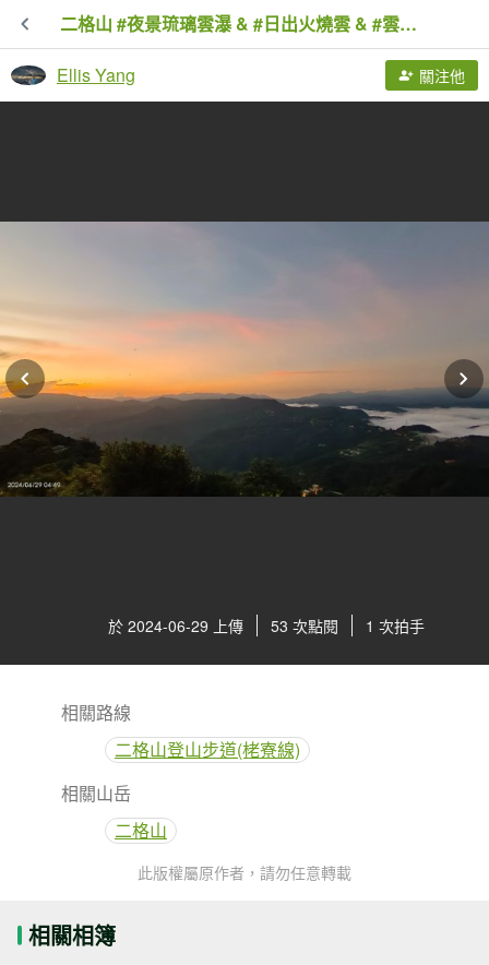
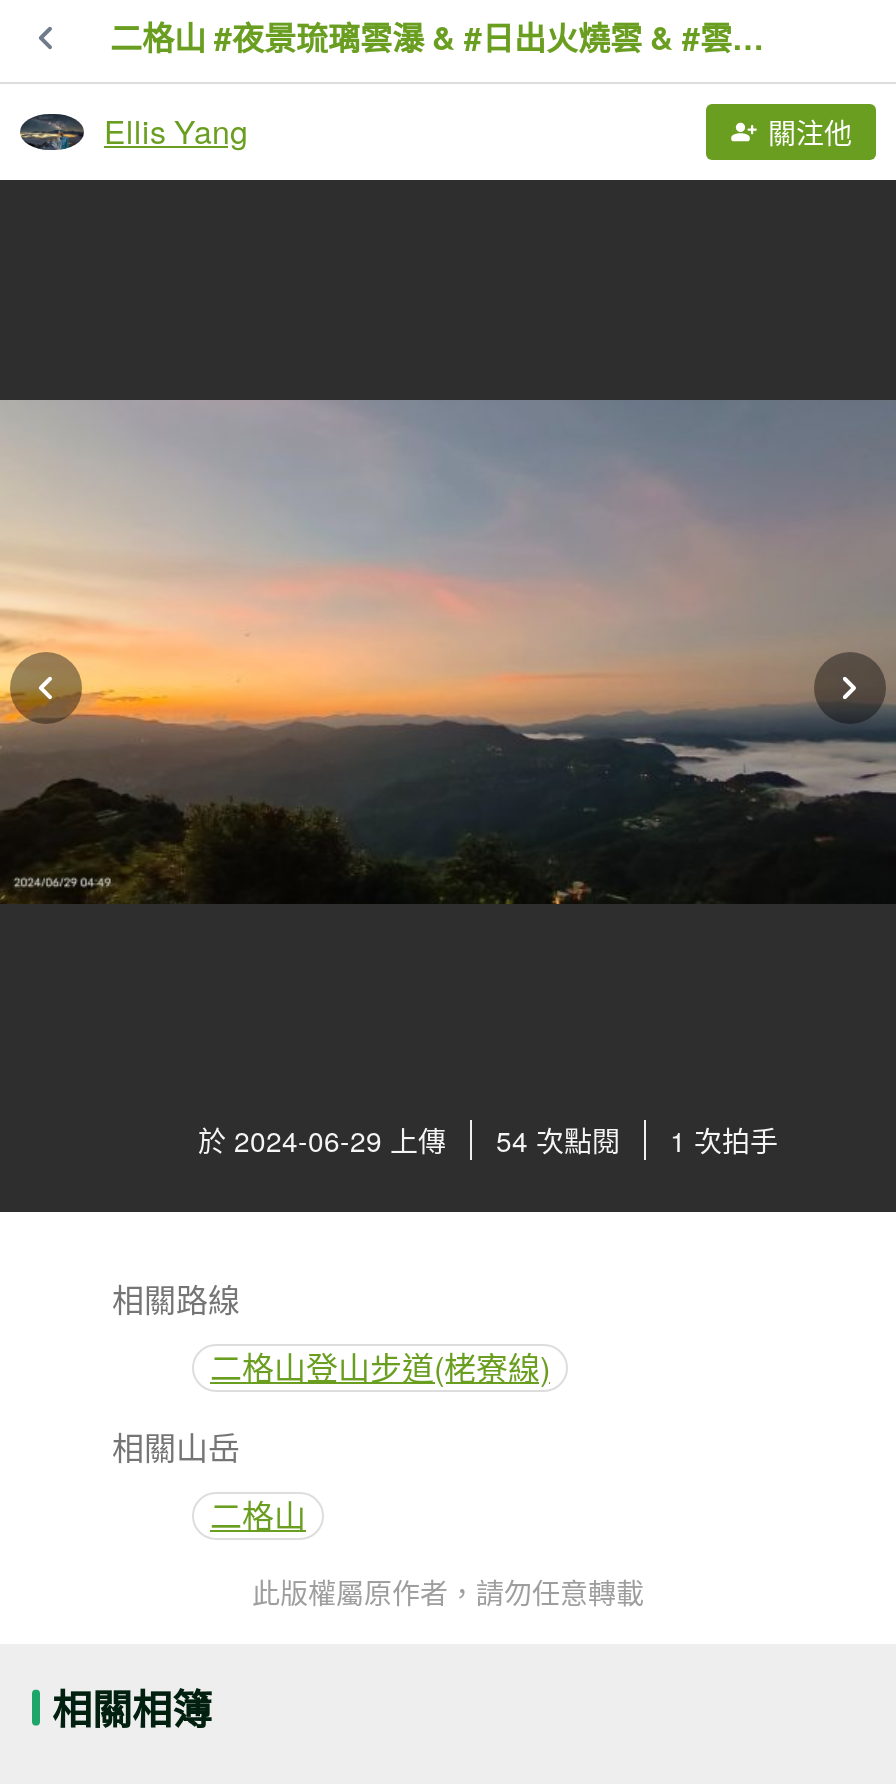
- 於 2024-06-29 上傳 53 次點閱 1 次拍手
+ 於 2024-06-29 上傳 54 次點閱 1 次拍手
